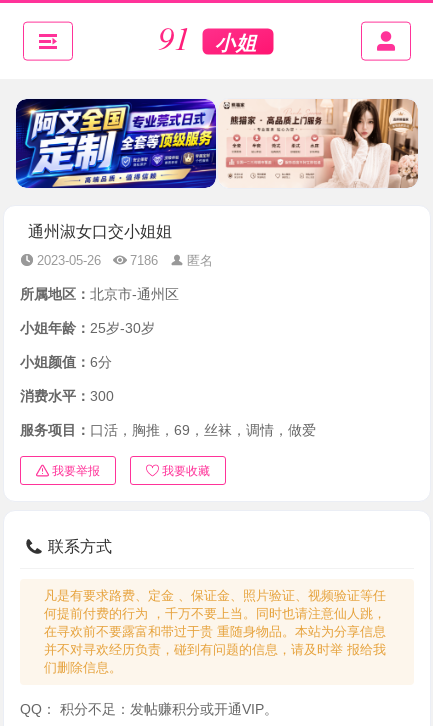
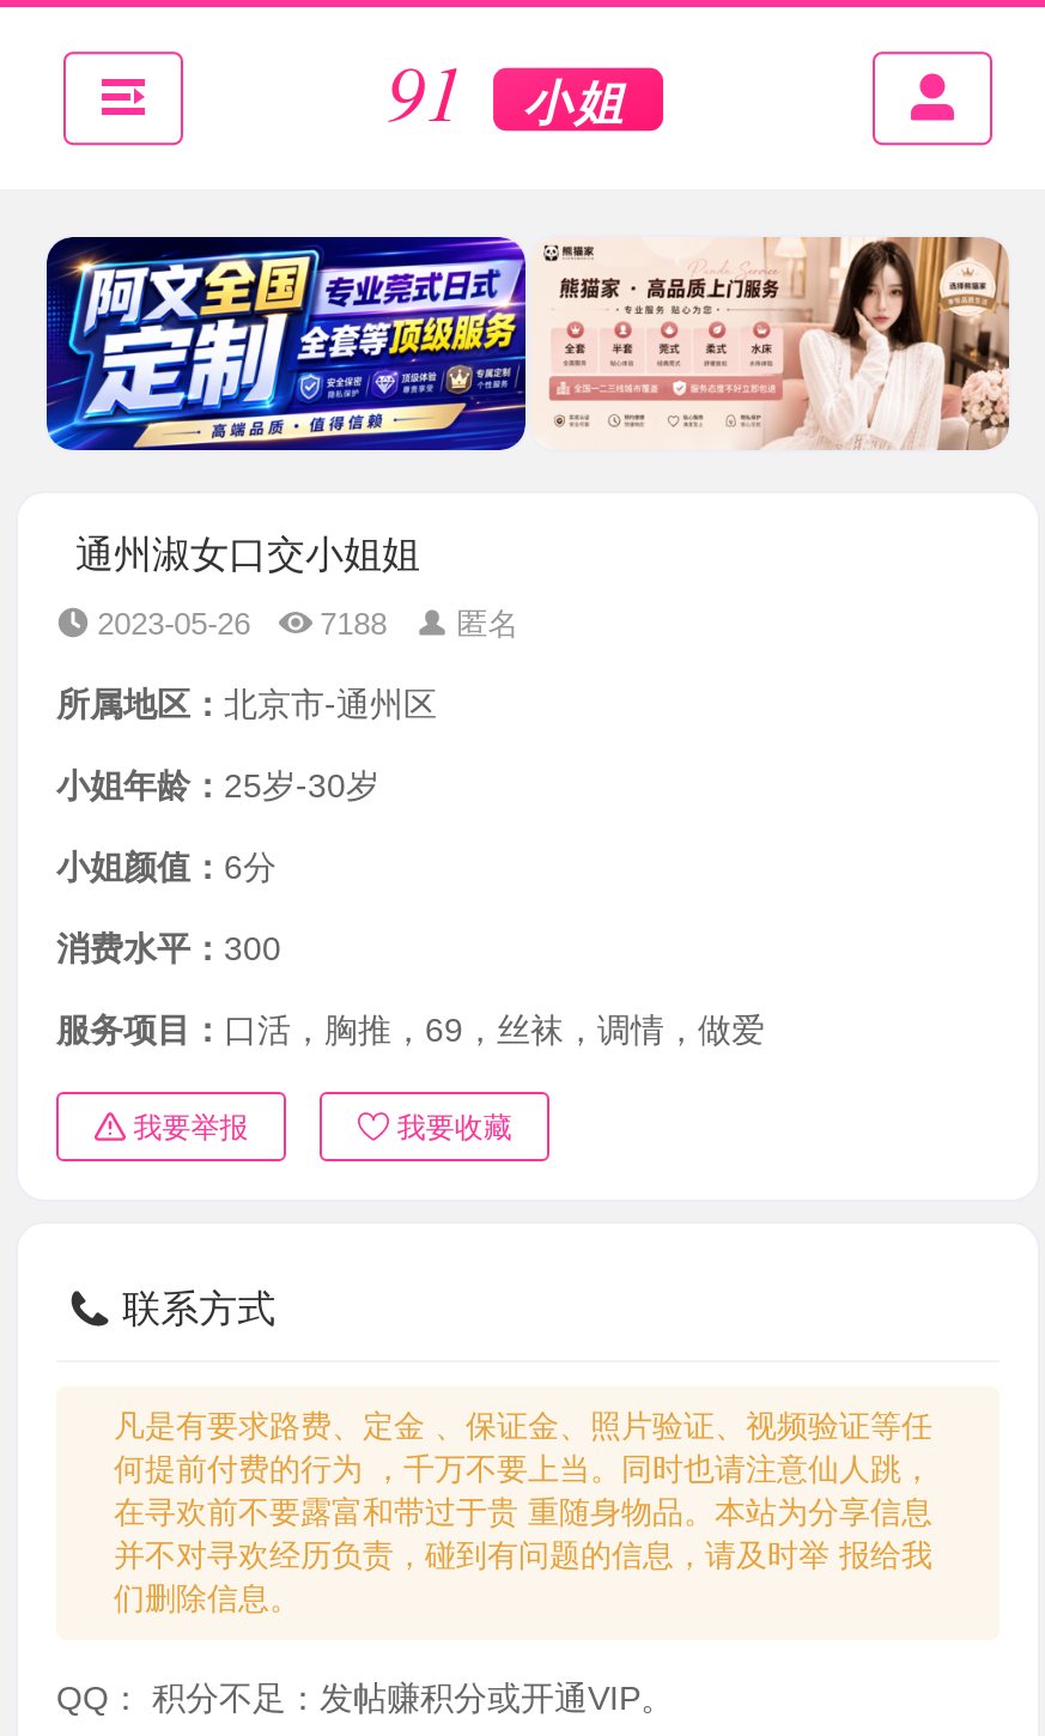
- 2023-05-26 7186 匿名
+ 2023-05-26 7188 匿名
